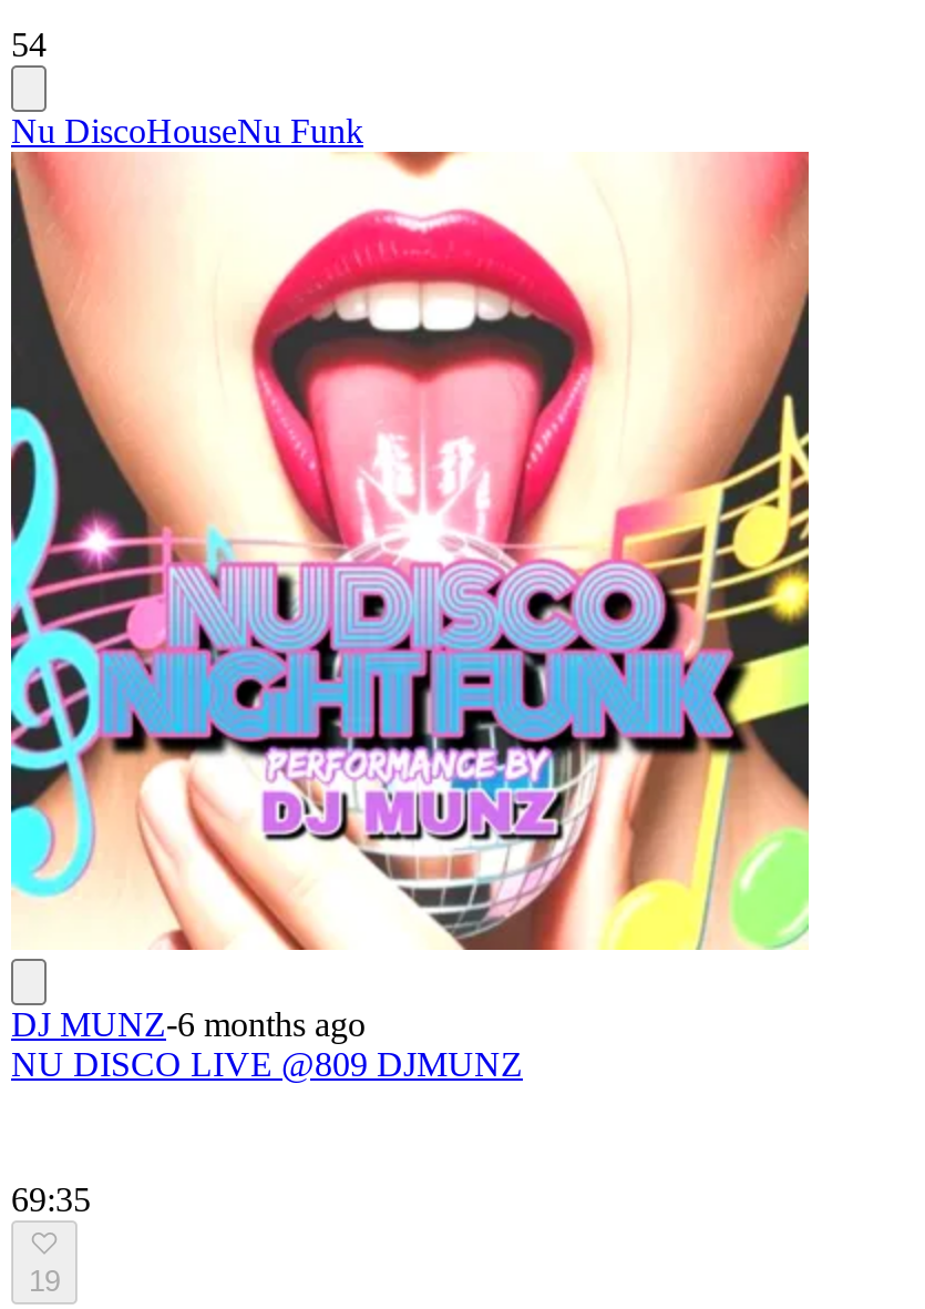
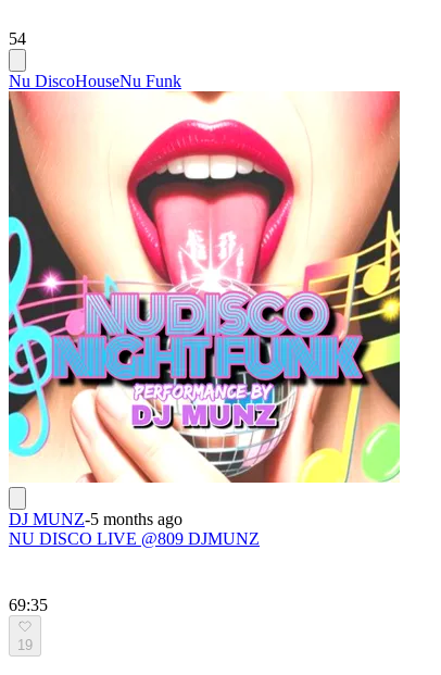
- DJ MUNZ-6 months ago
+ DJ MUNZ-5 months ago
